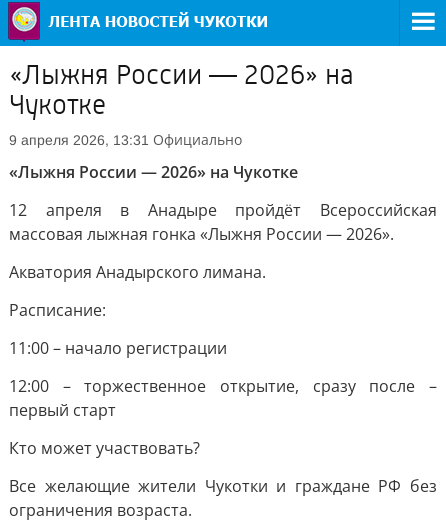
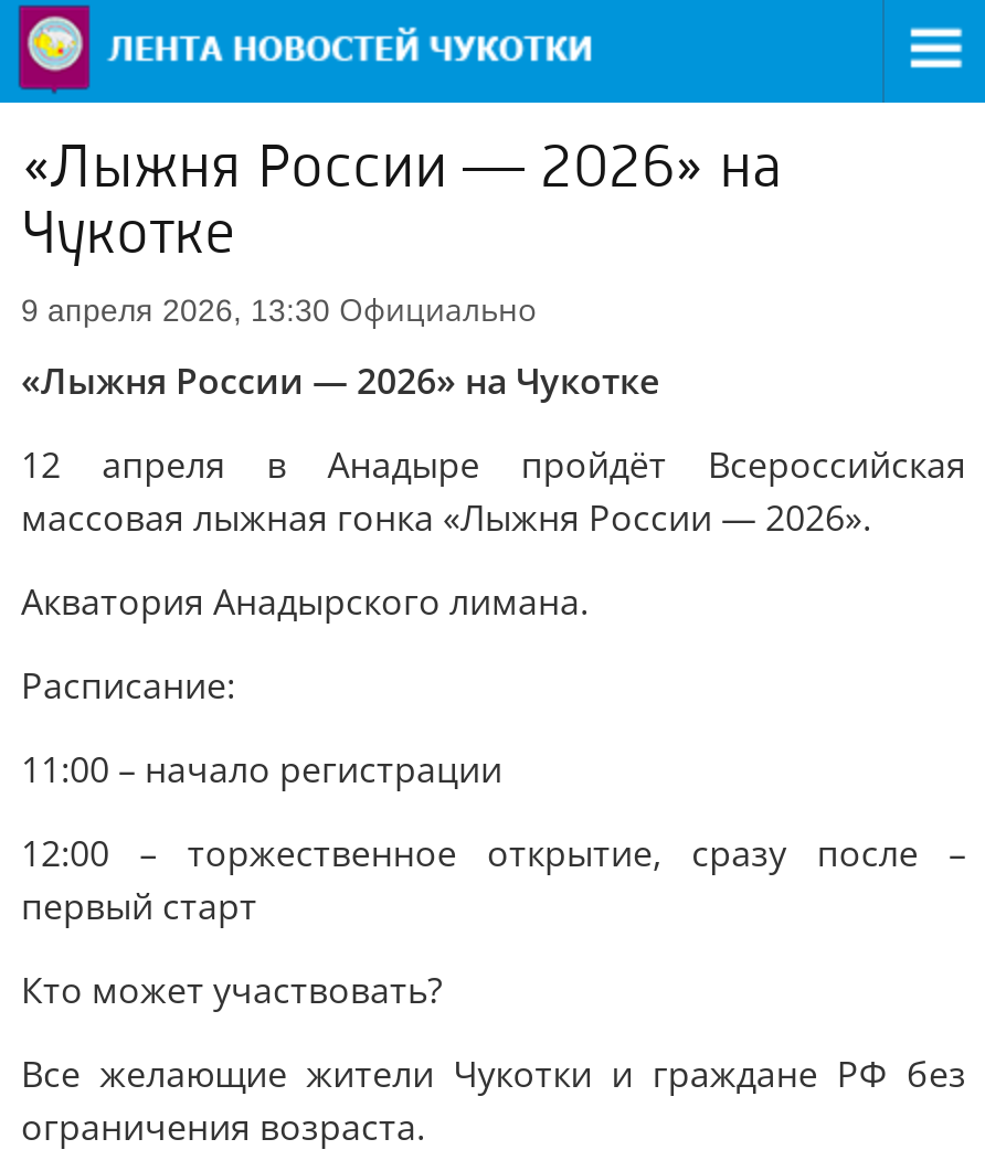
- 9 апреля 2026, 13:31 Официально
+ 9 апреля 2026, 13:30 Официально
